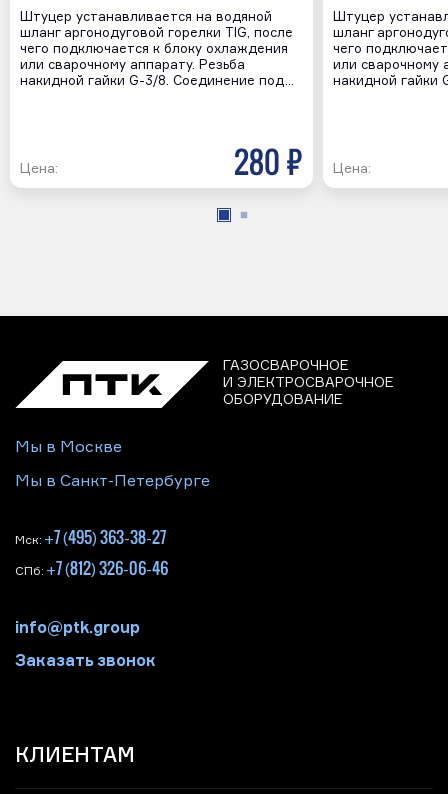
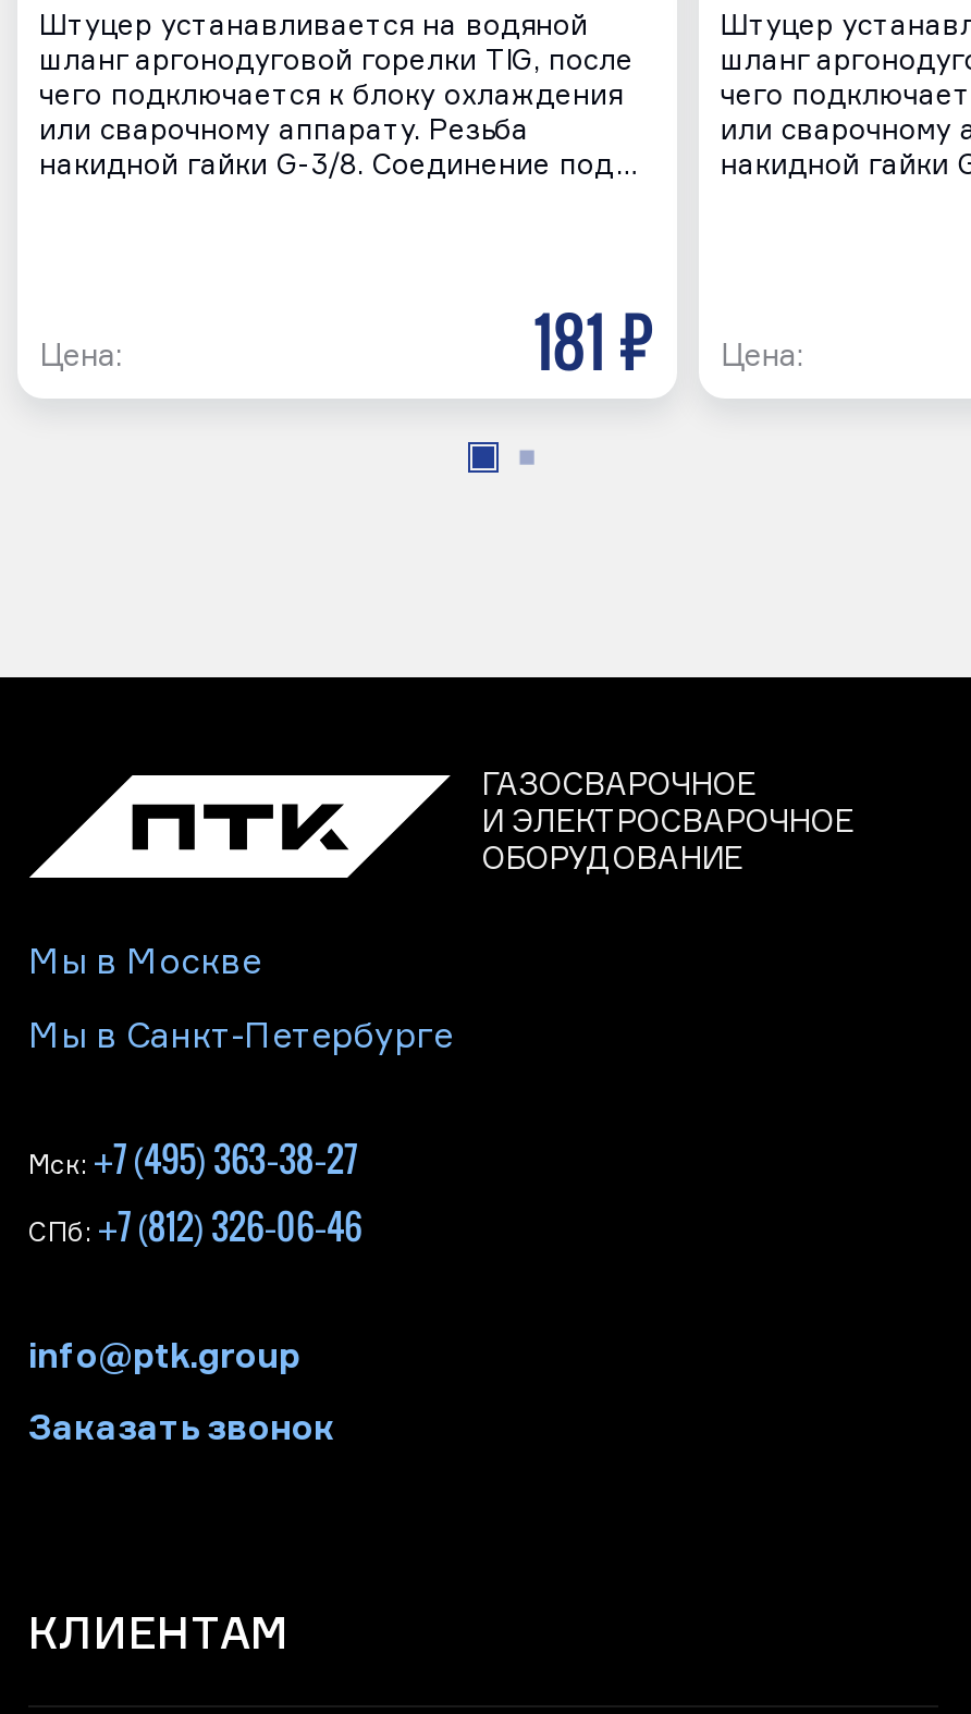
- 280 р
+ 181 р
